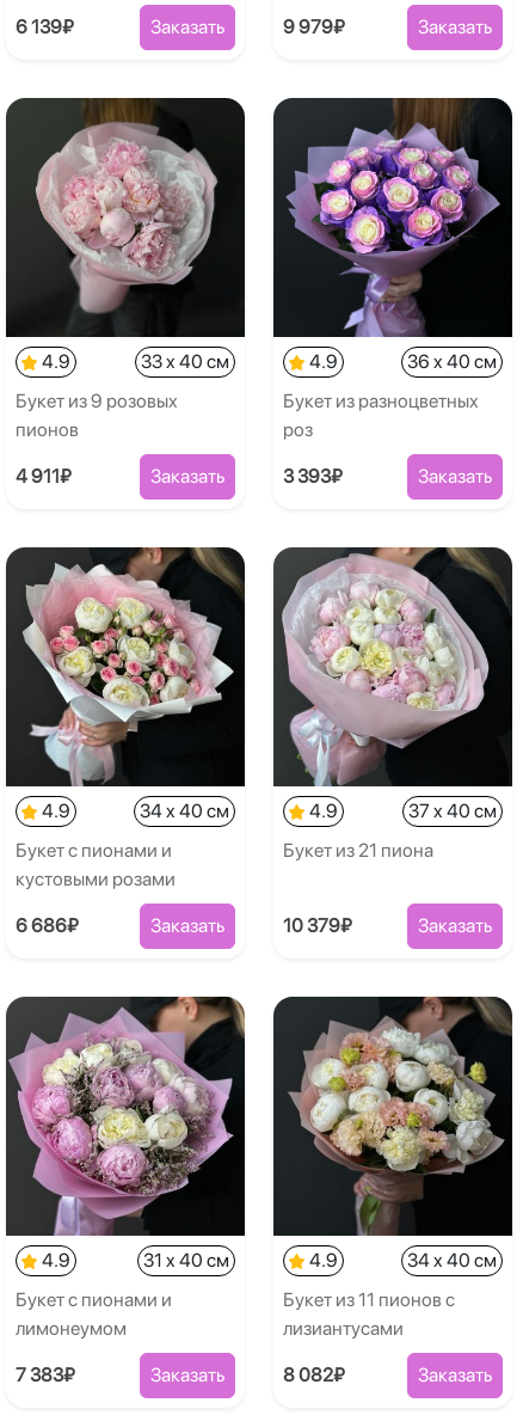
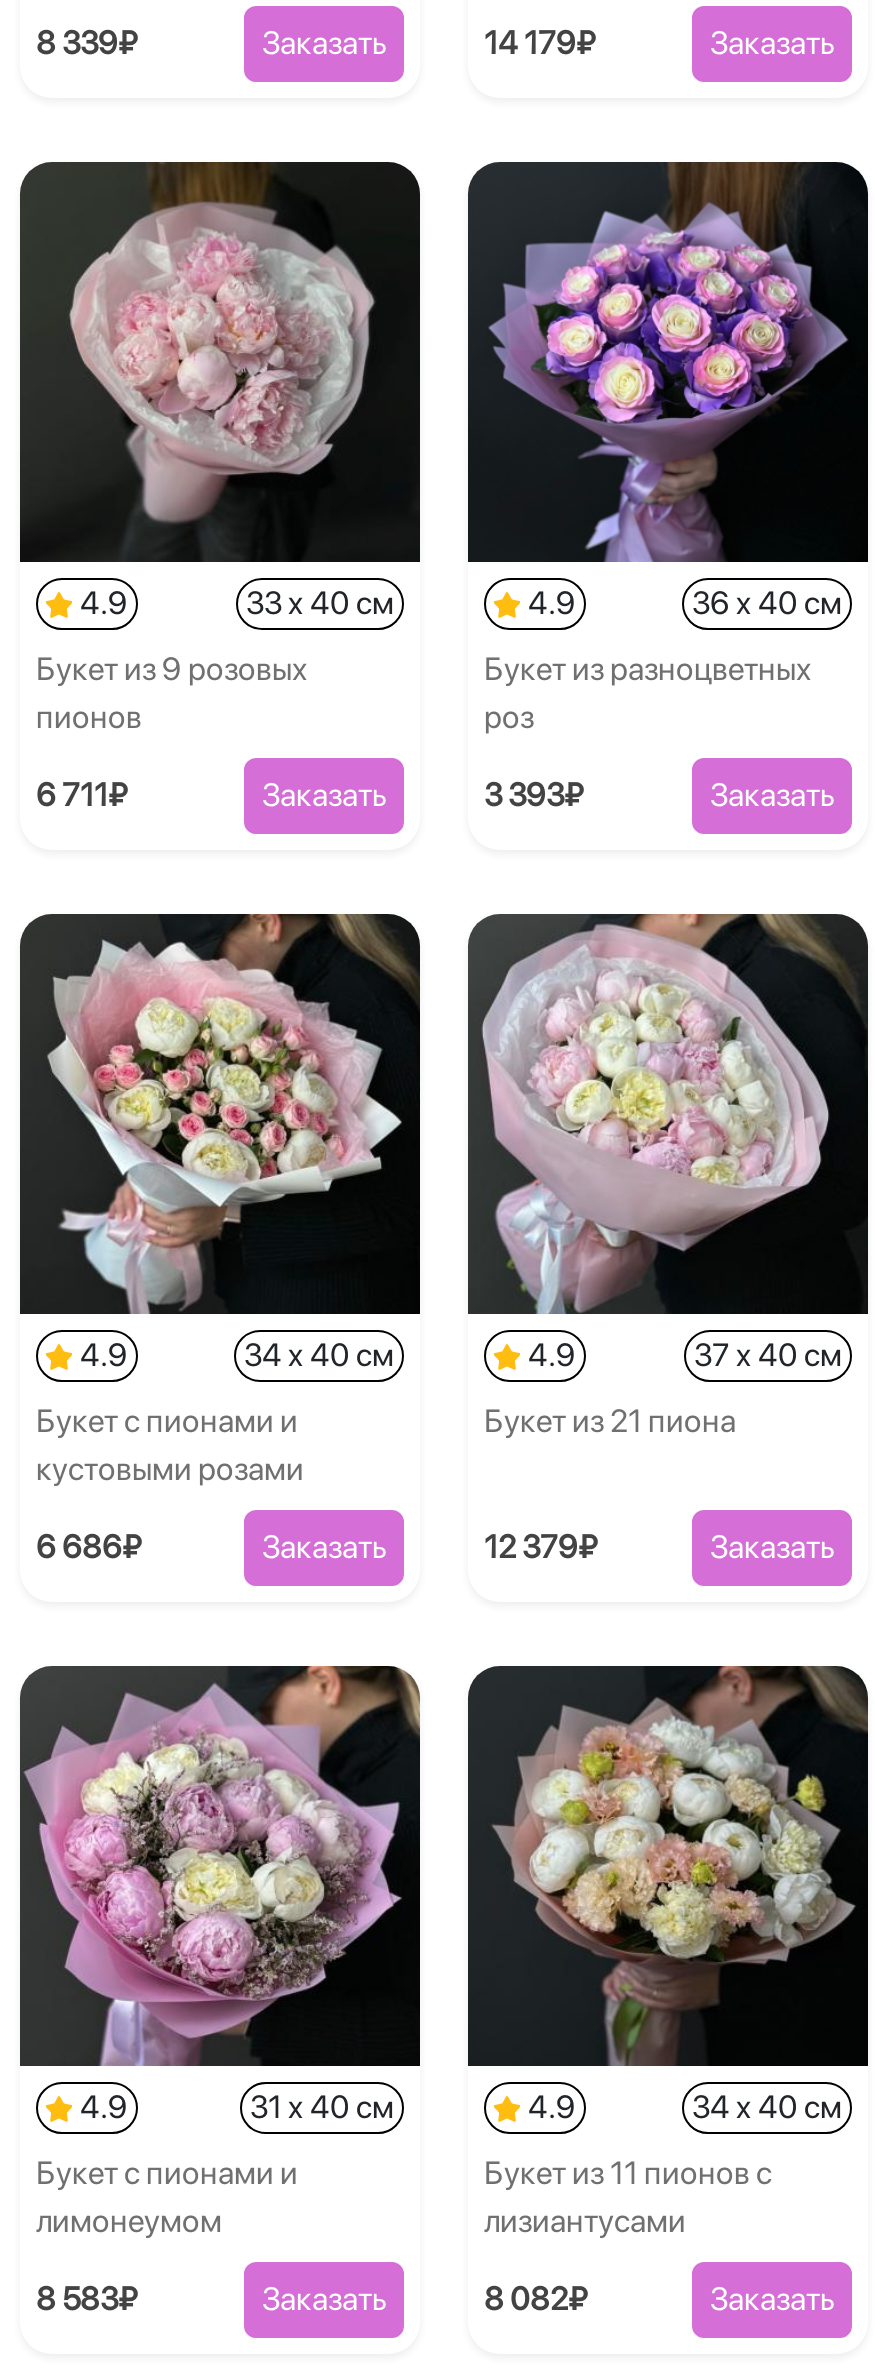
- 6 139₽
+ 8 339₽

- 9 979₽
+ 14 179₽

- 4 911₽
+ 6 711₽

- 10 379₽
+ 12 379₽

- 7 383₽
+ 8 583₽
